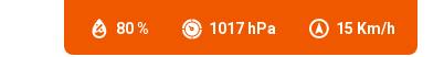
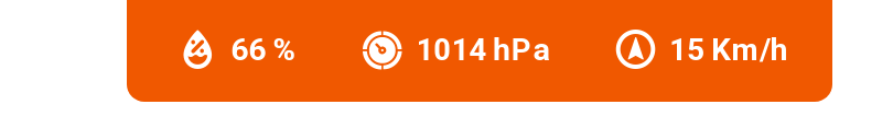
- 80 %
+ 66 %

- 1017 hPa
+ 1014 hPa
